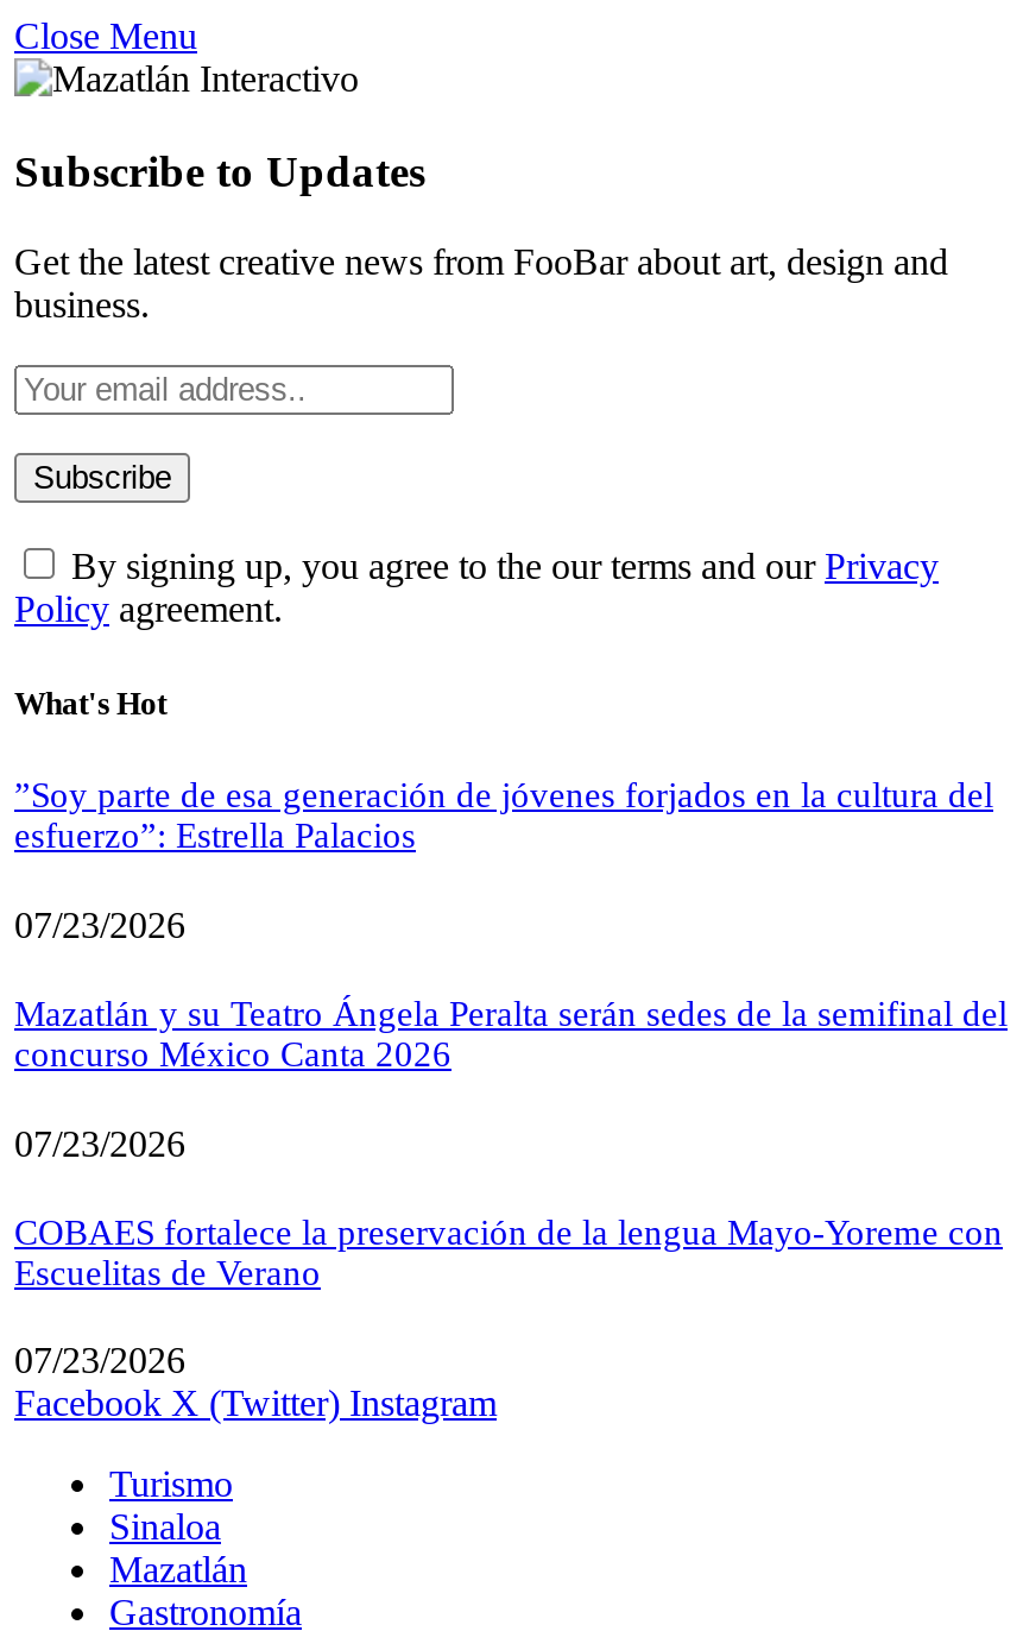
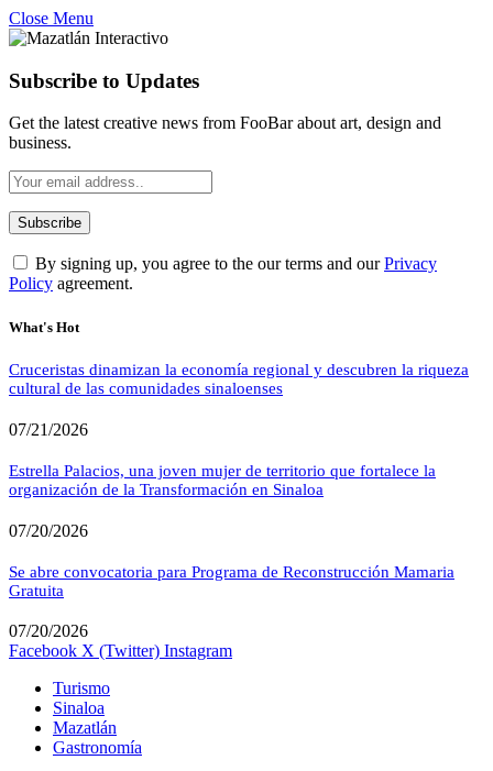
- ”Soy parte de esa generación de jóvenes forjados en la cultura del
- esfuerzo”: Estrella Palacios
+ Cruceristas dinamizan la economía regional y descubren la riqueza
+ cultural de las comunidades sinaloenses

- 07/23/2026
+ 07/21/2026

- Mazatlán y su Teatro Ángela Peralta serán sedes de la semifinal del
- concurso México Canta 2026
+ Estrella Palacios, una joven mujer de territorio que fortalece la
+ organización de la Transformación en Sinaloa

- 07/23/2026
+ 07/20/2026

- COBAES fortalece la preservación de la lengua Mayo-Yoreme con
- Escuelitas de Verano
+ Se abre convocatoria para Programa de Reconstrucción Mamaria
+ Gratuita

- 07/23/2026
+ 07/20/2026
